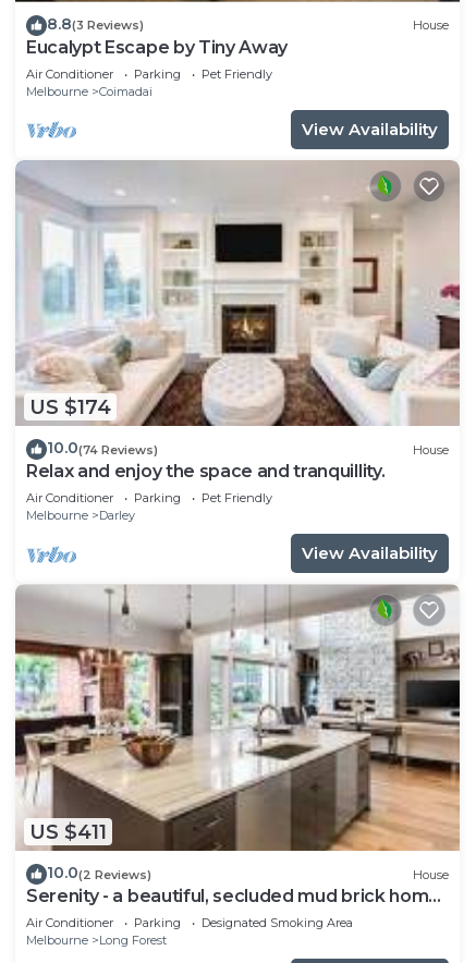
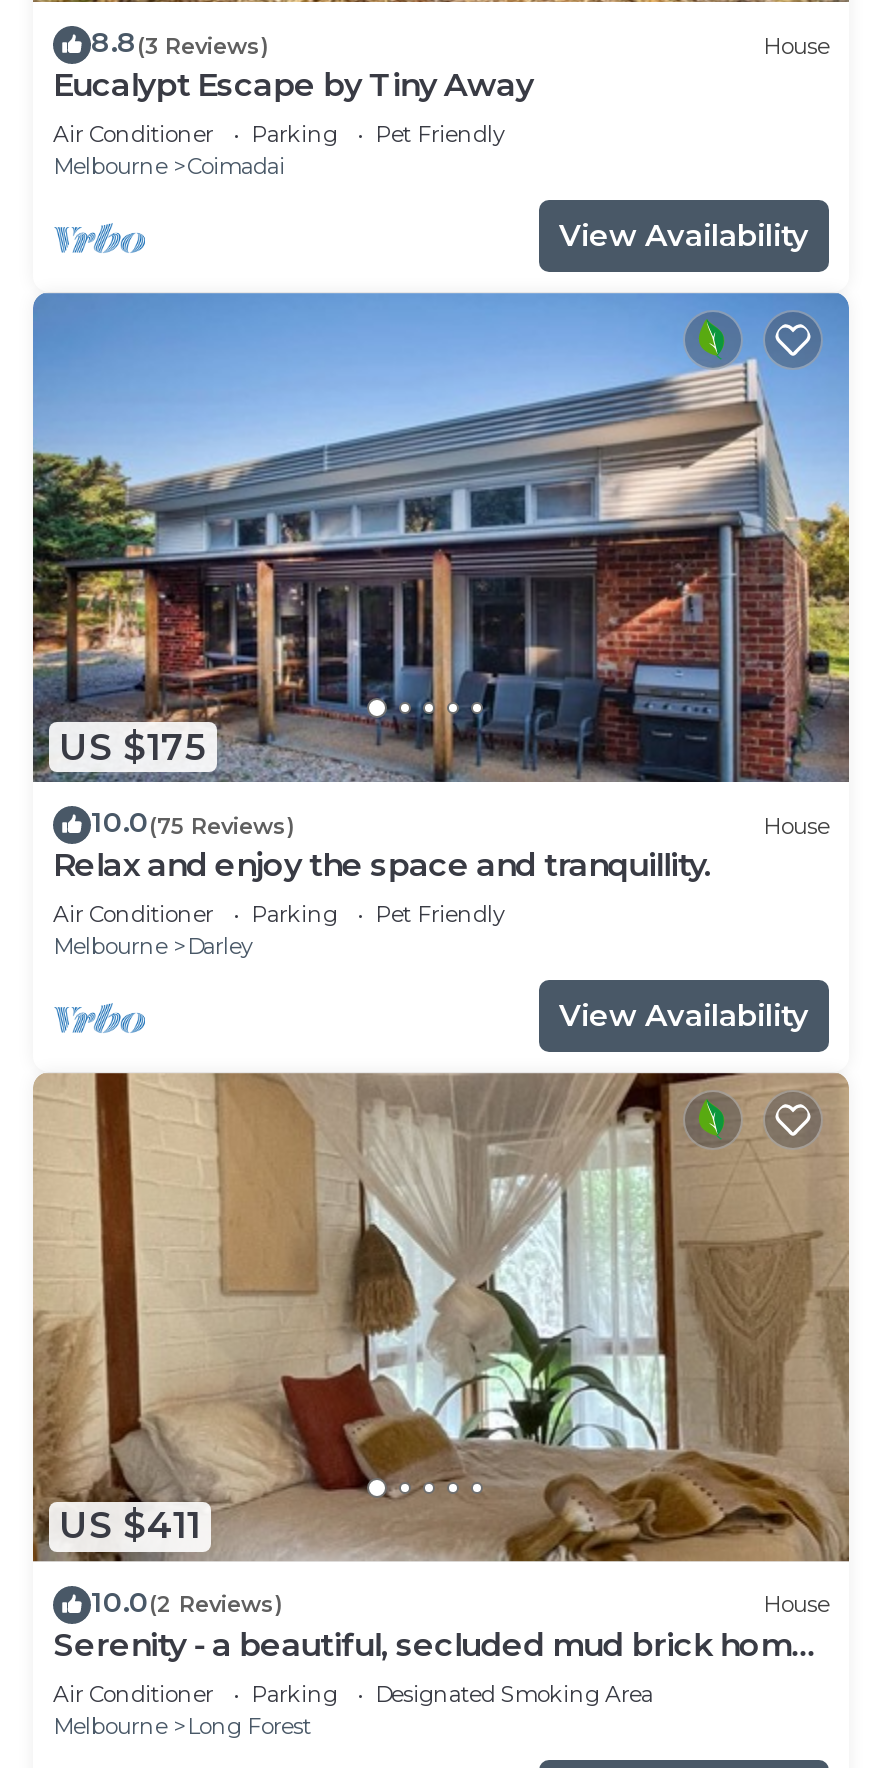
- [image]
- US $174
+ [image]
+ US $175

- 10.0(74 Reviews)
+ 10.0(75 Reviews)

- [image]
+ [image]
